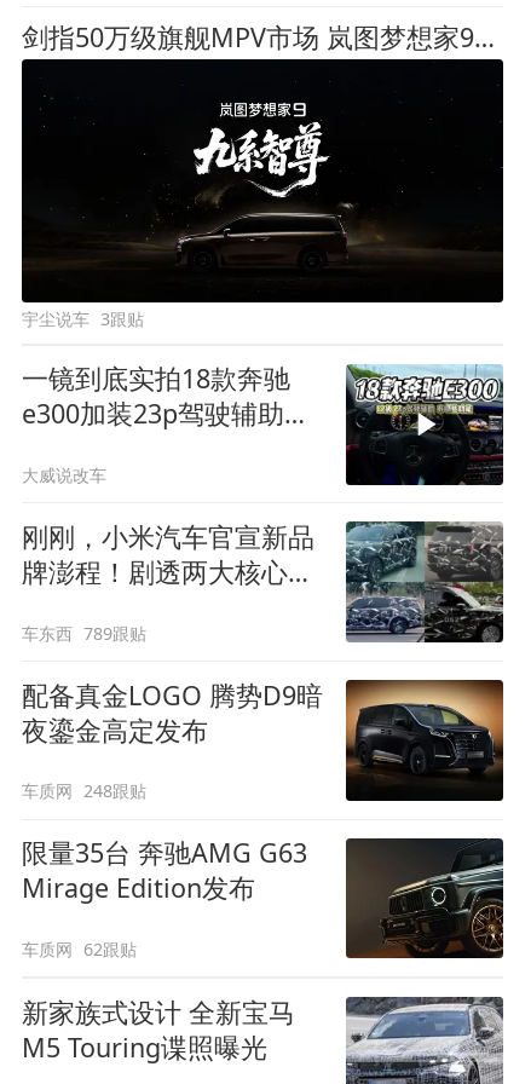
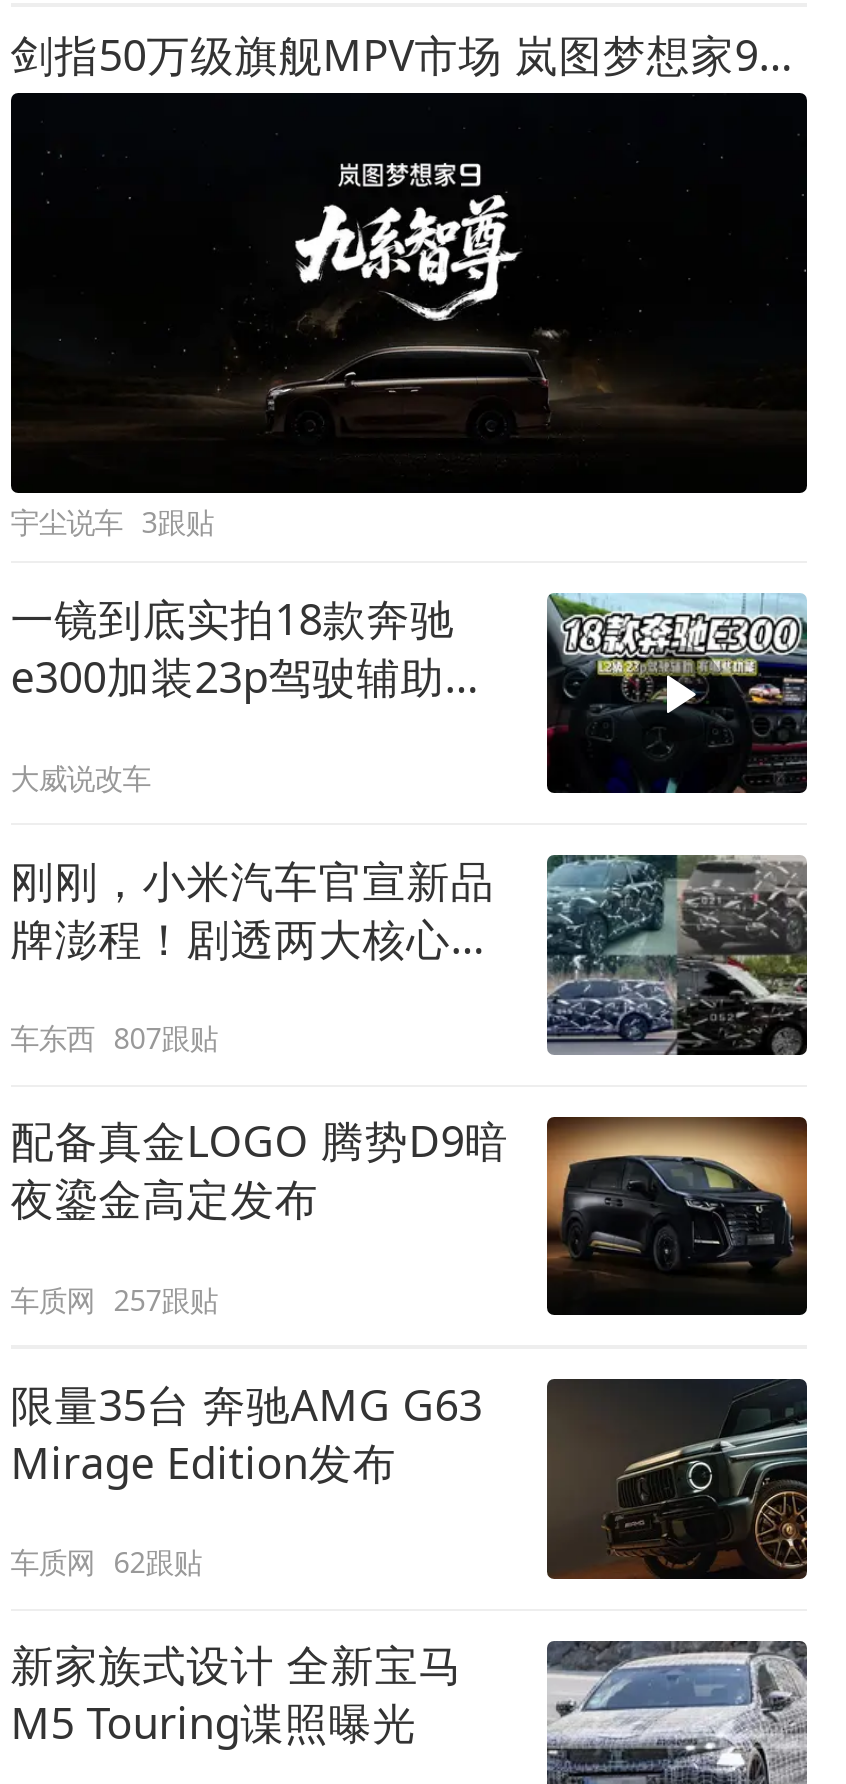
- 车东西 789跟贴
+ 车东西 807跟贴

- 车质网 248跟贴
+ 车质网 257跟贴
